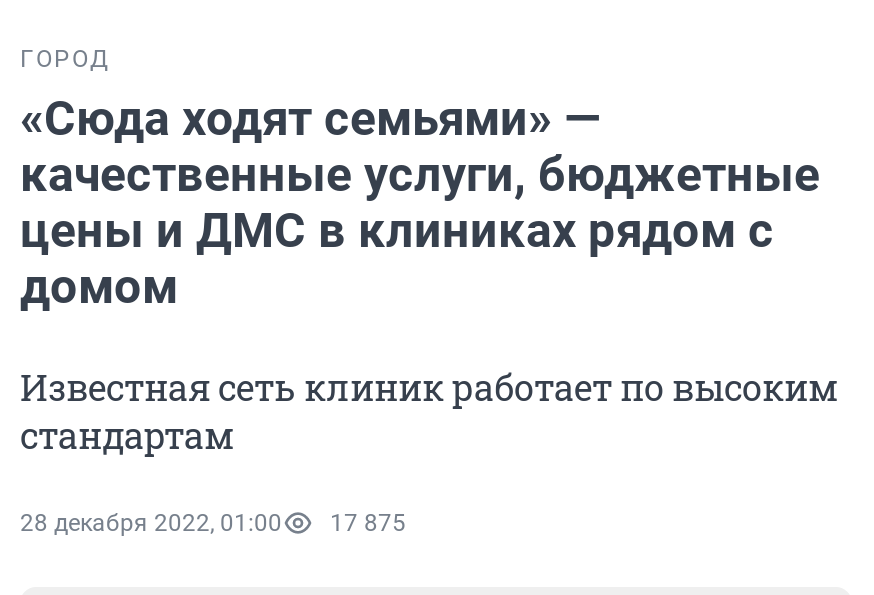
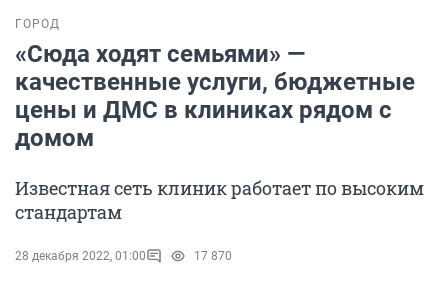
- 17 875
+ 17 870
